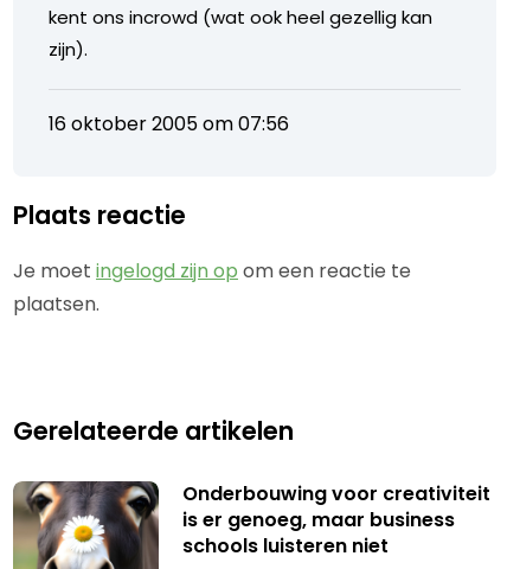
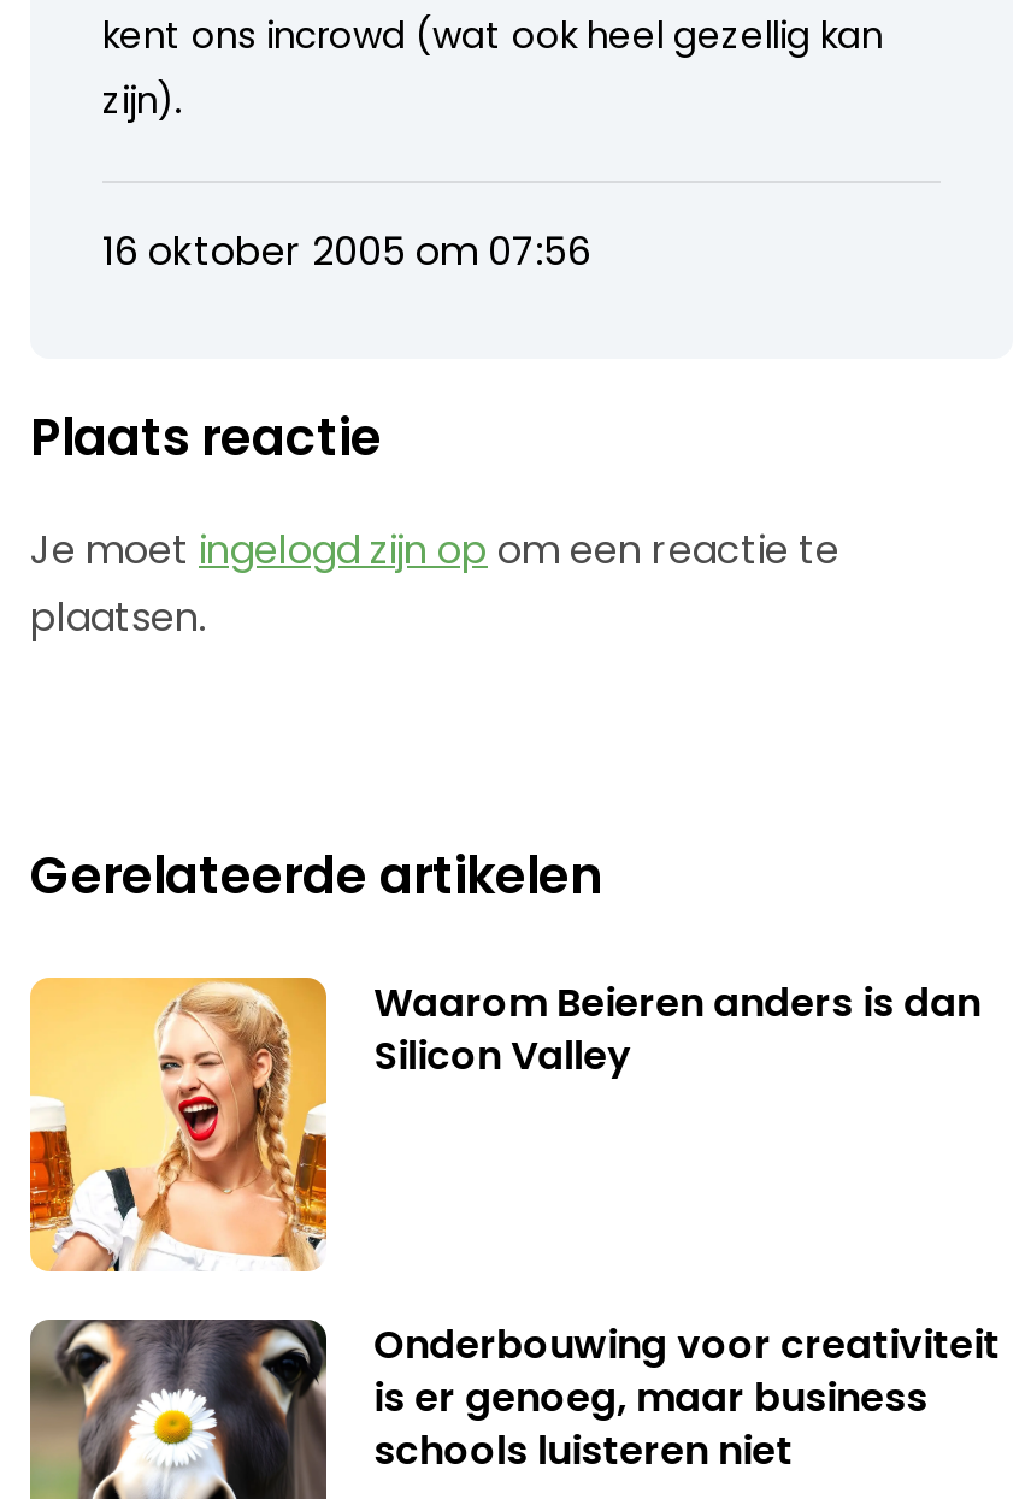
+ [image]
+ Waarom Beieren anders is dan
+ Silicon Valley
